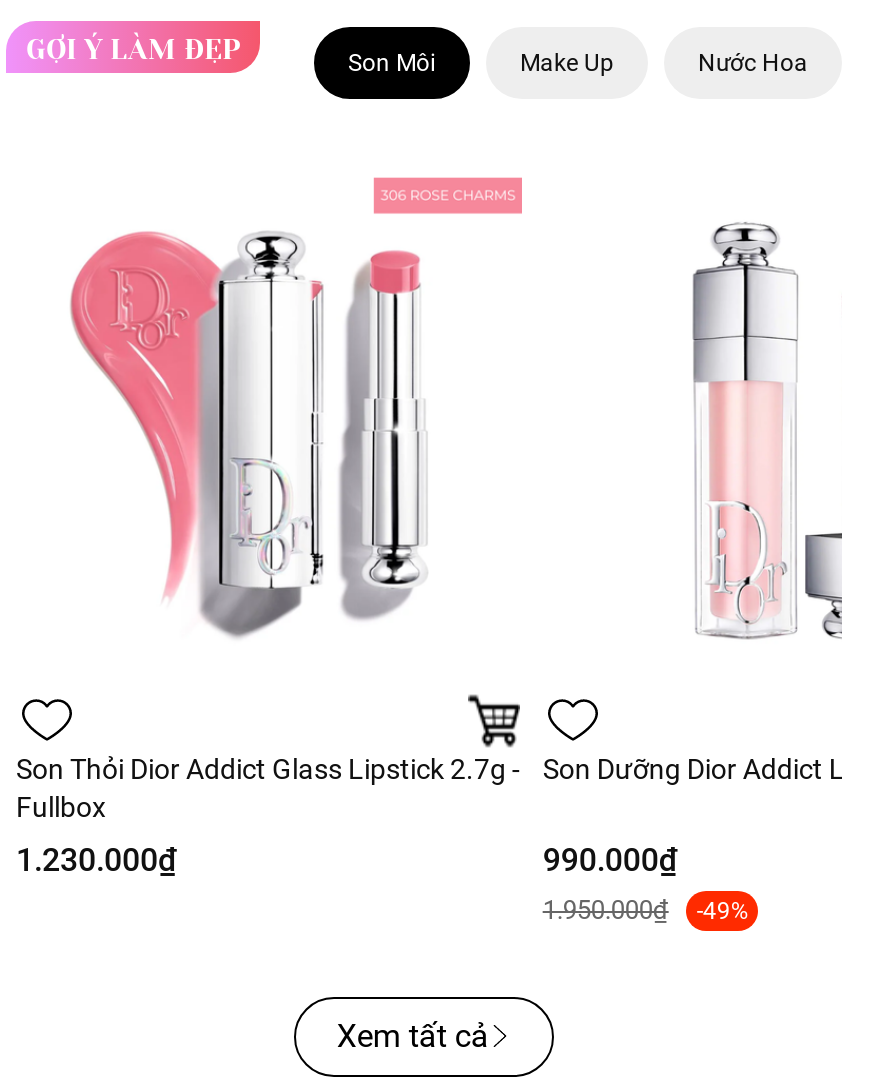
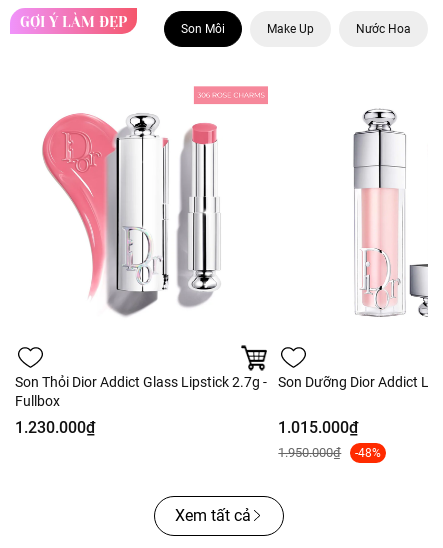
- 990.000₫
+ 1.015.000₫

- -49%
+ -48%
